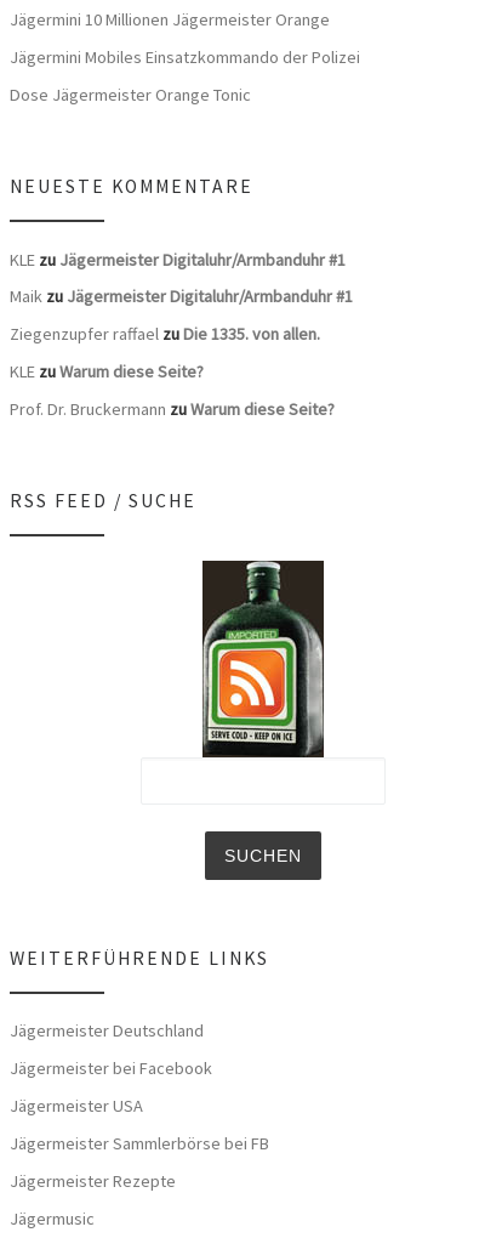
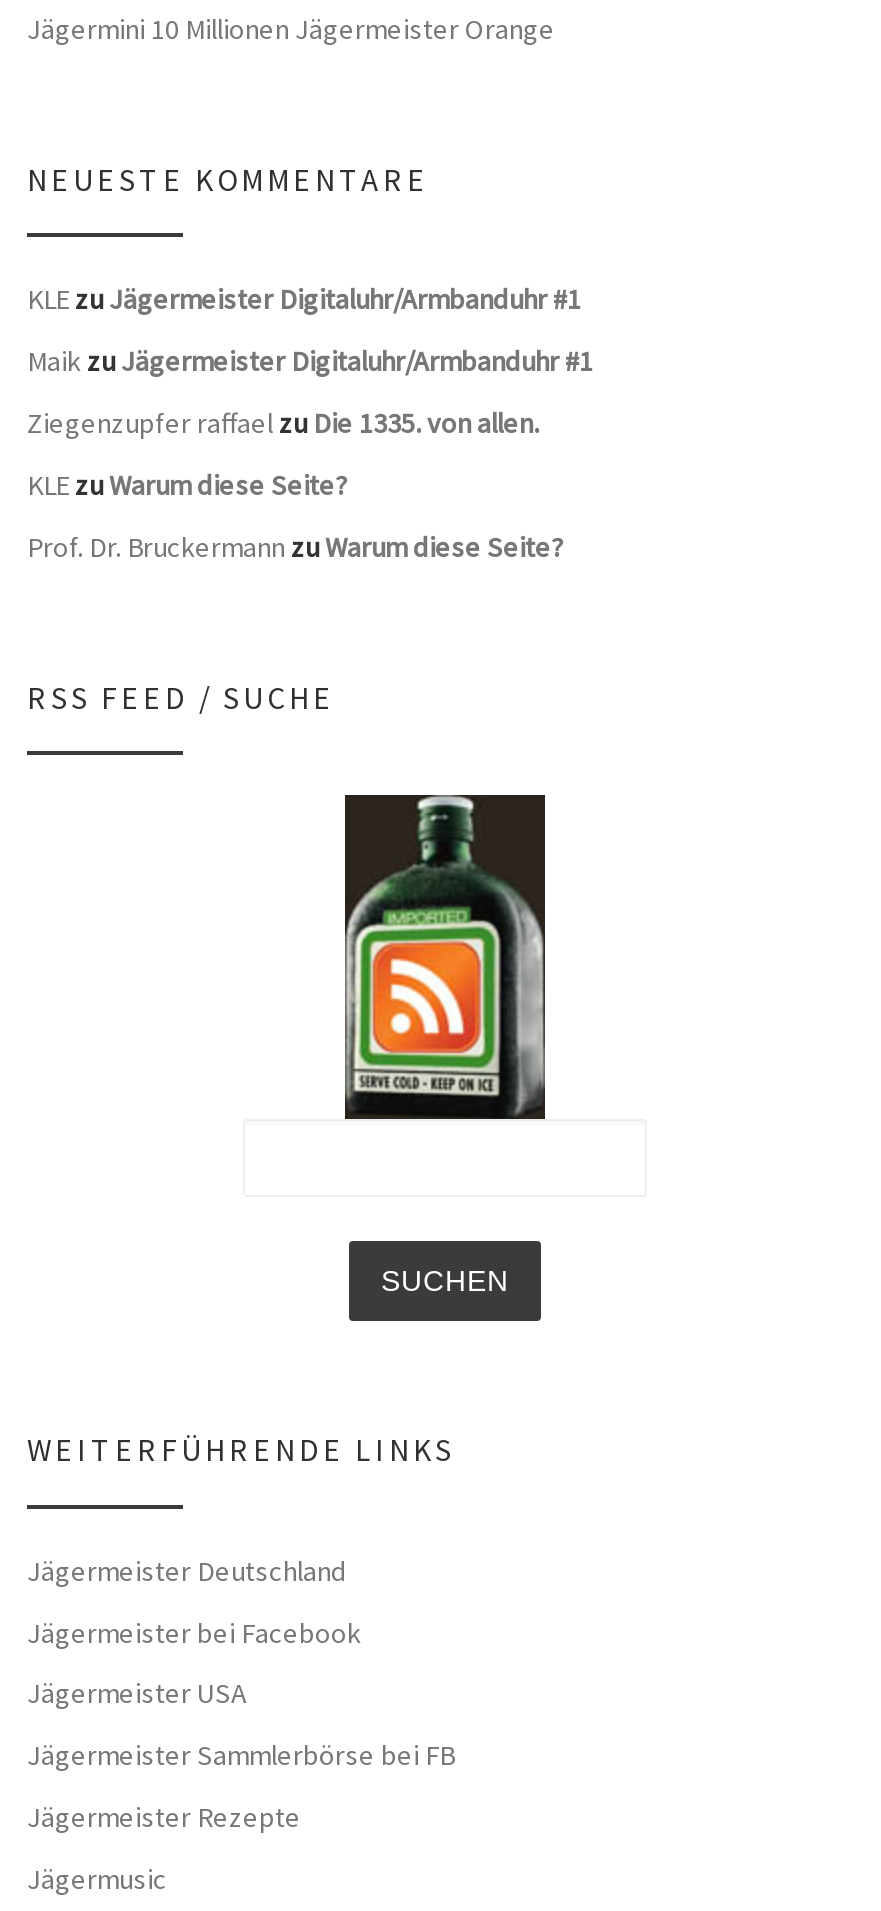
- Jägermini Mobiles Einsatzkommando der Polizei
- Dose Jägermeister Orange Tonic
